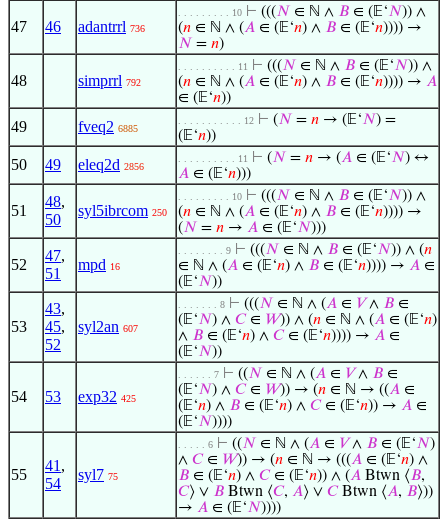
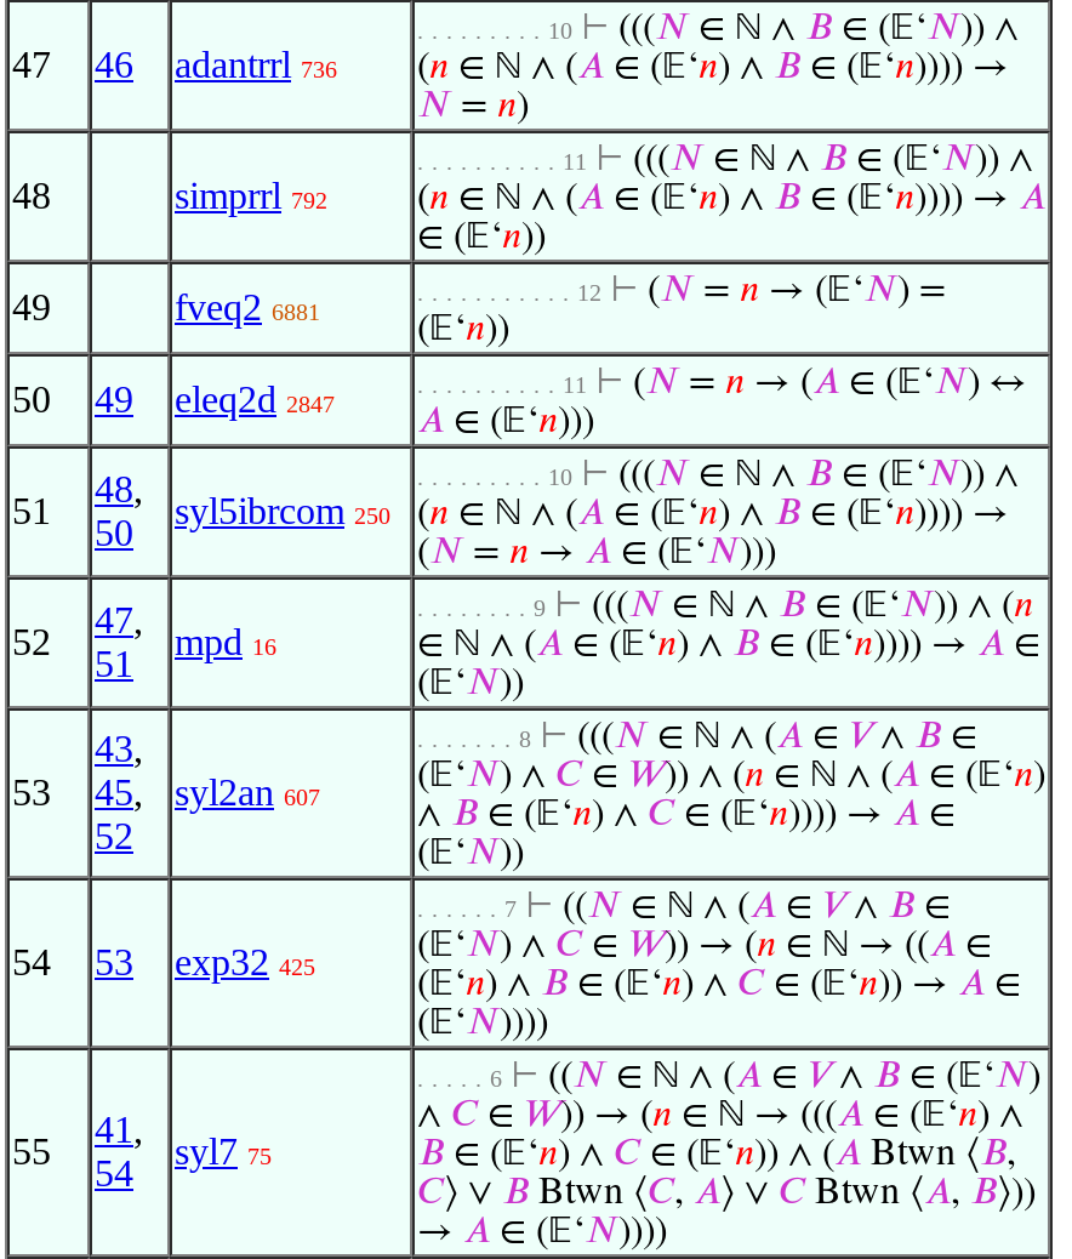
- fveq2 6885
+ fveq2 6881

- 50 49 eleq2d 2856
+ 50 49 eleq2d 2847
